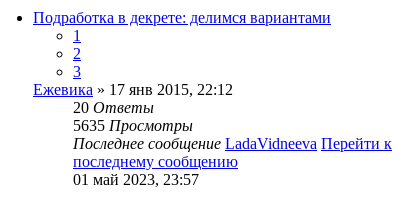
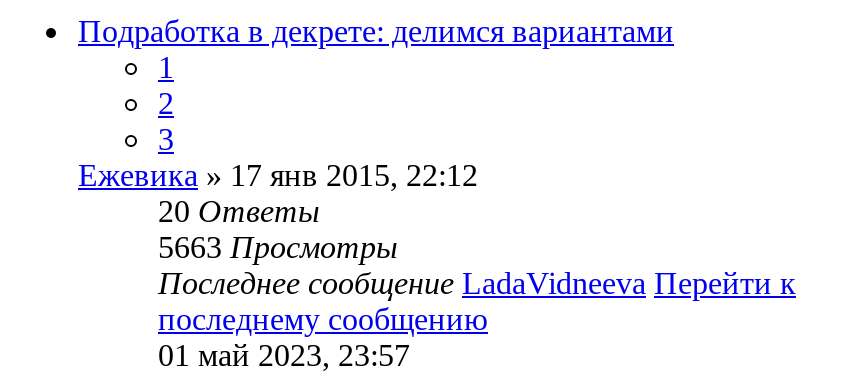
- 5635 Просмотры
+ 5663 Просмотры
